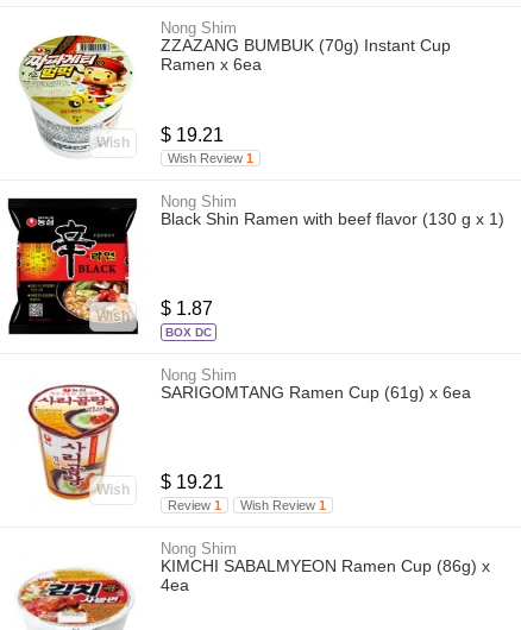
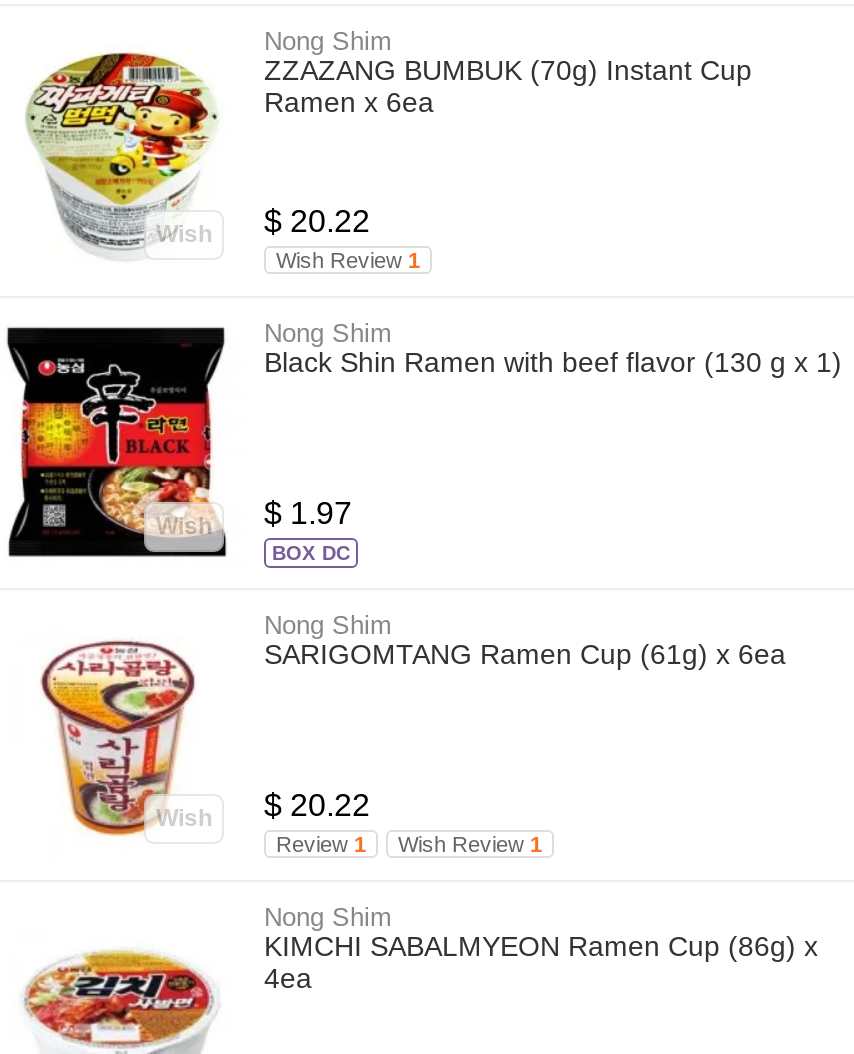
- Wish $ 19.21
+ Wish $ 20.22

- Wish $ 1.87
+ Wish $ 1.97

- Wish $ 19.21
+ Wish $ 20.22
